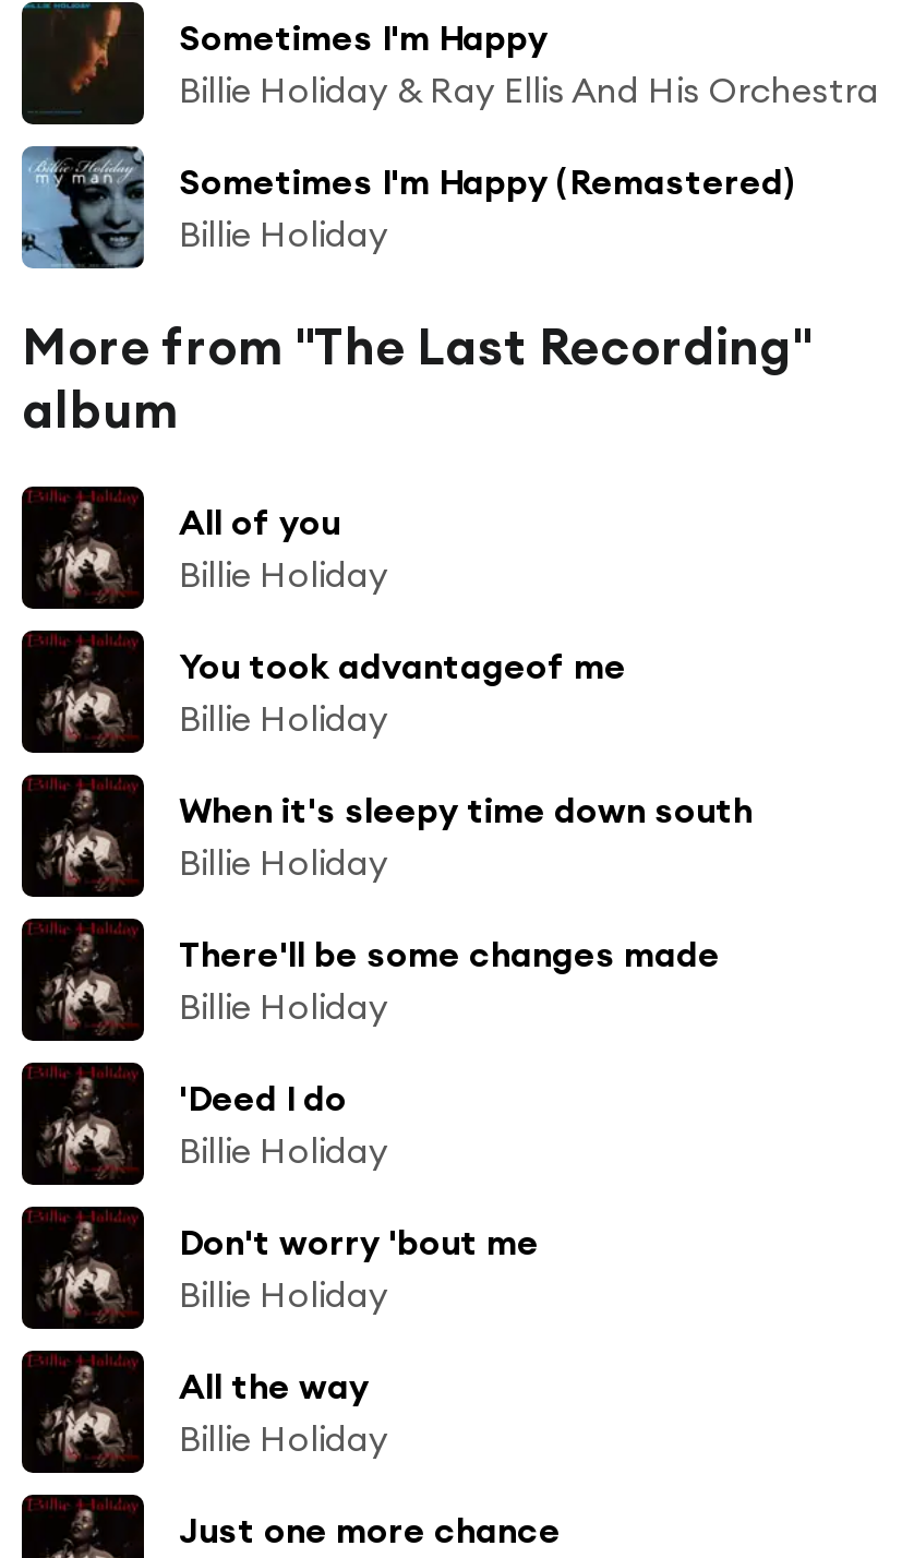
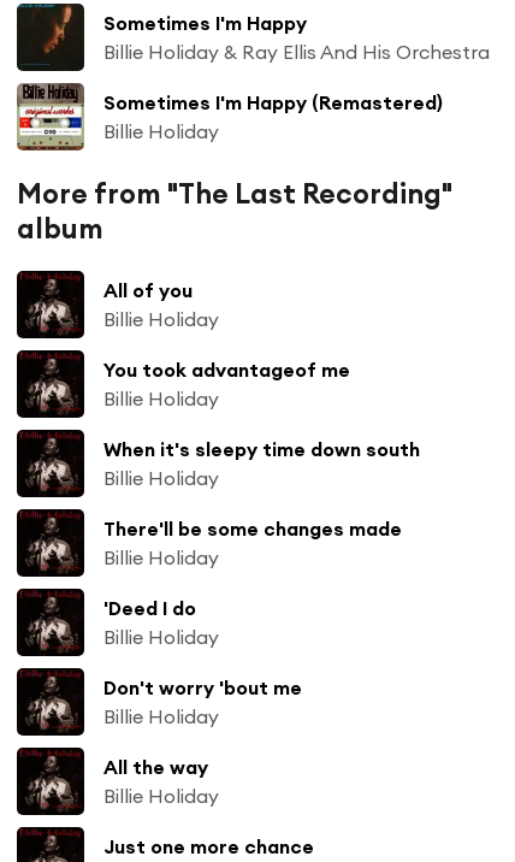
- [image]
+ [image]
